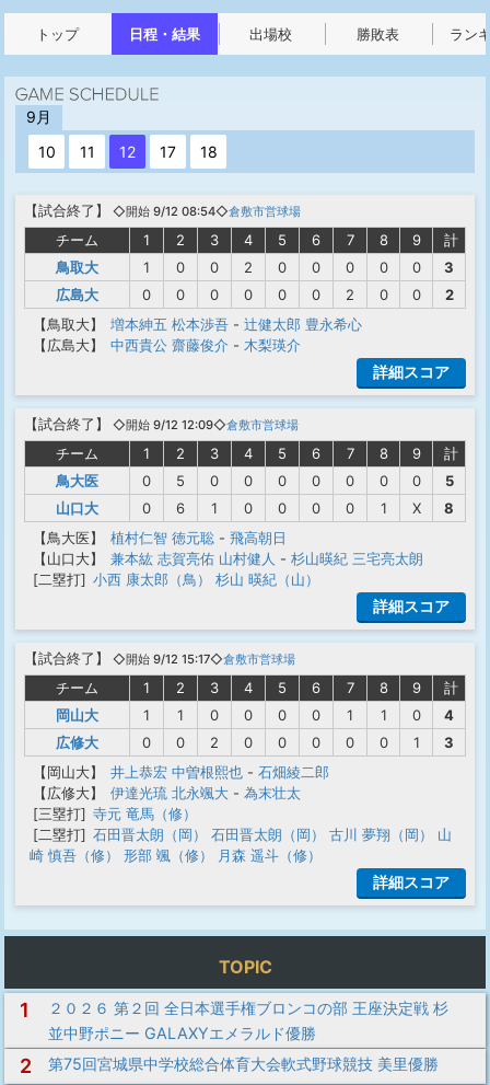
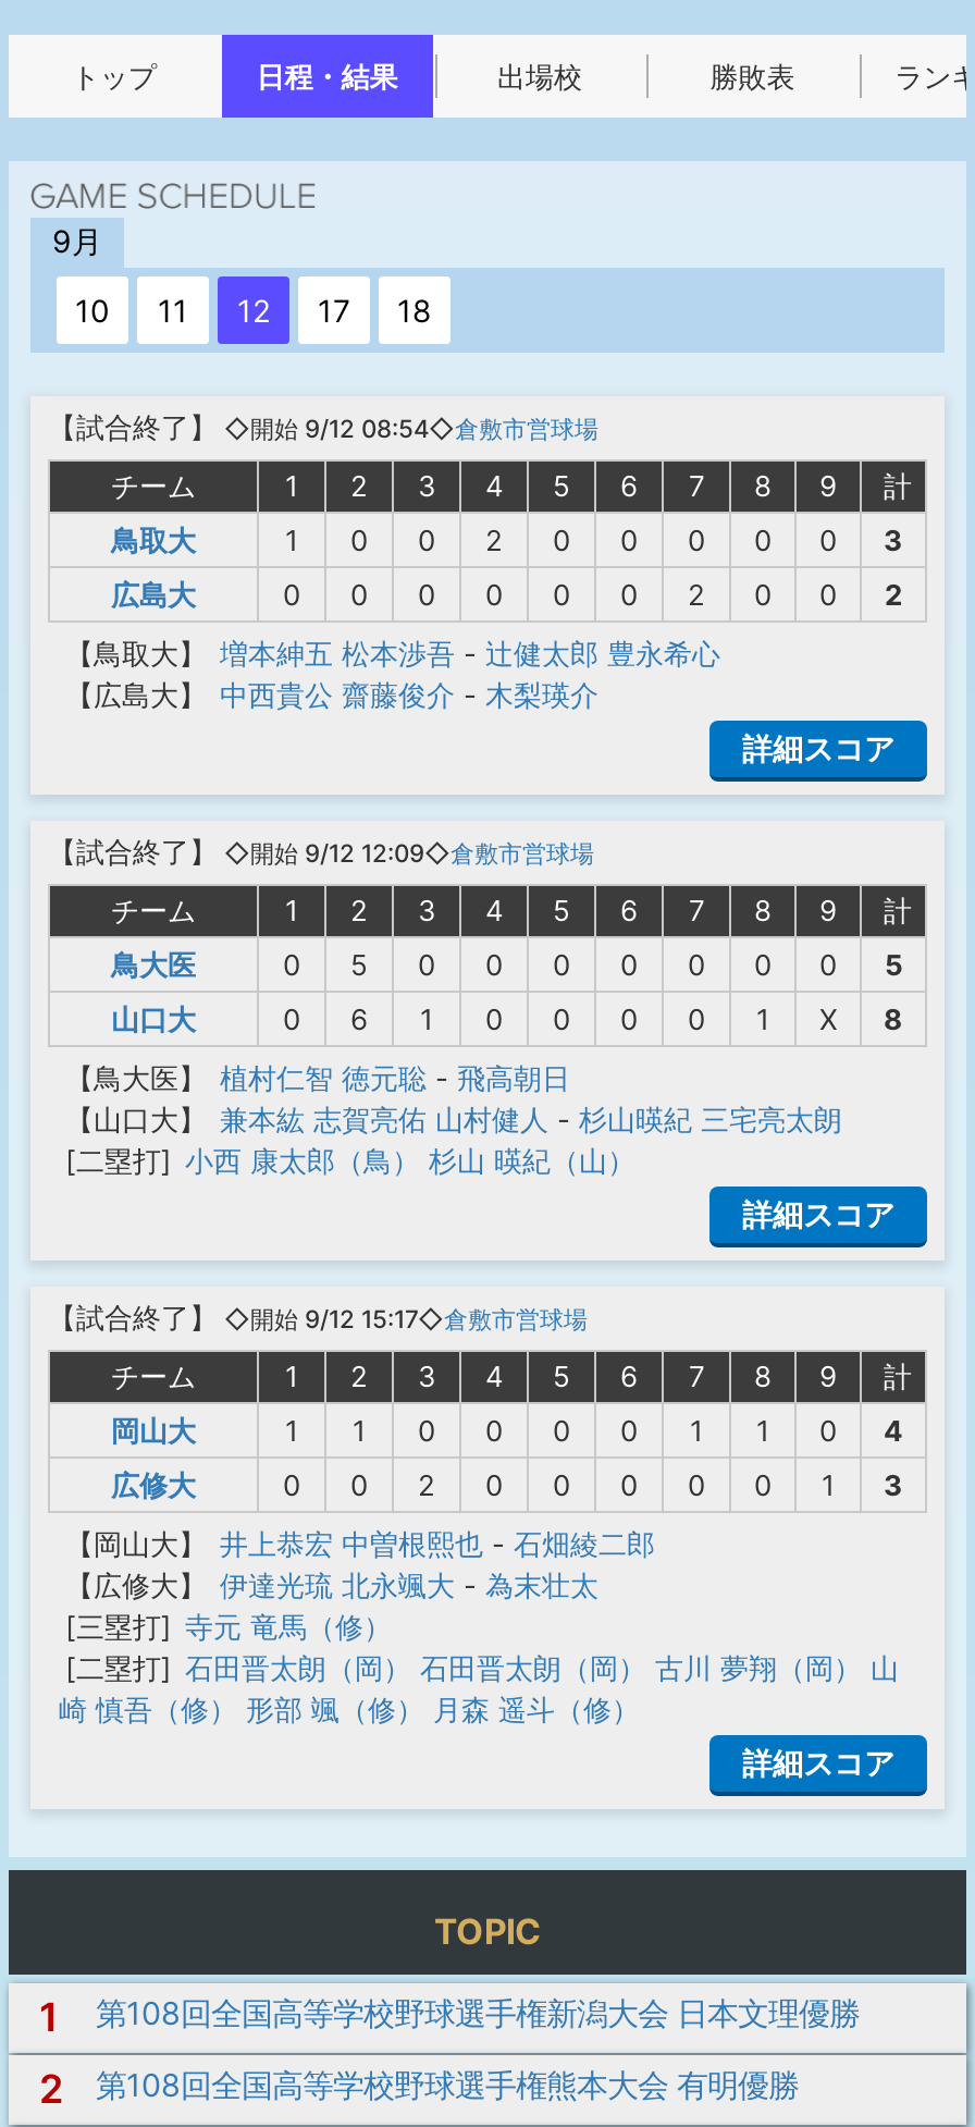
- ２０２６ 第２回 全日本選手権ブロンコの部 王座決定戦 杉
- 並中野ポニー GALAXYエメラルド優勝
+ 第108回全国高等学校野球選手権新潟大会 日本文理優勝

- 第75回宮城県中学校総合体育大会軟式野球競技 美里優勝
+ 第108回全国高等学校野球選手権熊本大会 有明優勝
